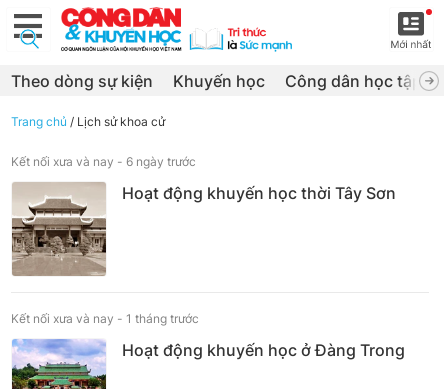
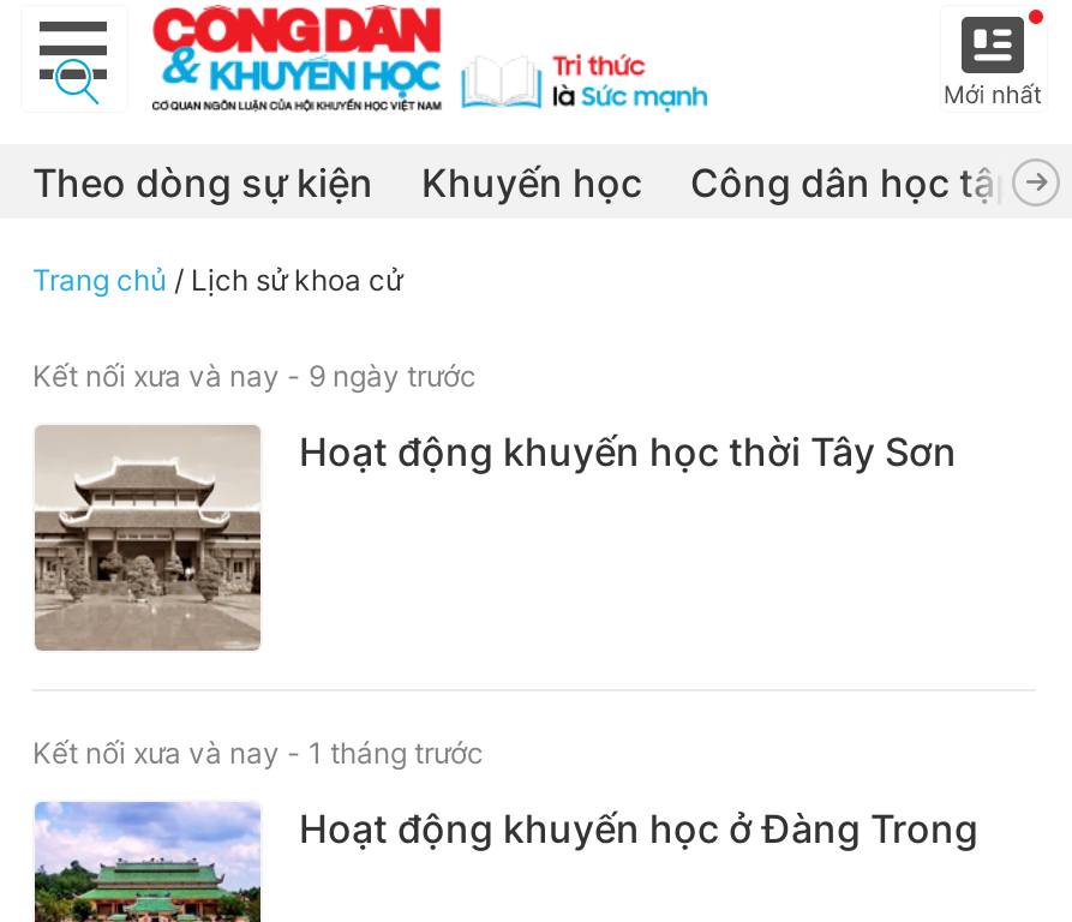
- Kết nối xưa và nay - 6 ngày trước
+ Kết nối xưa và nay - 9 ngày trước
